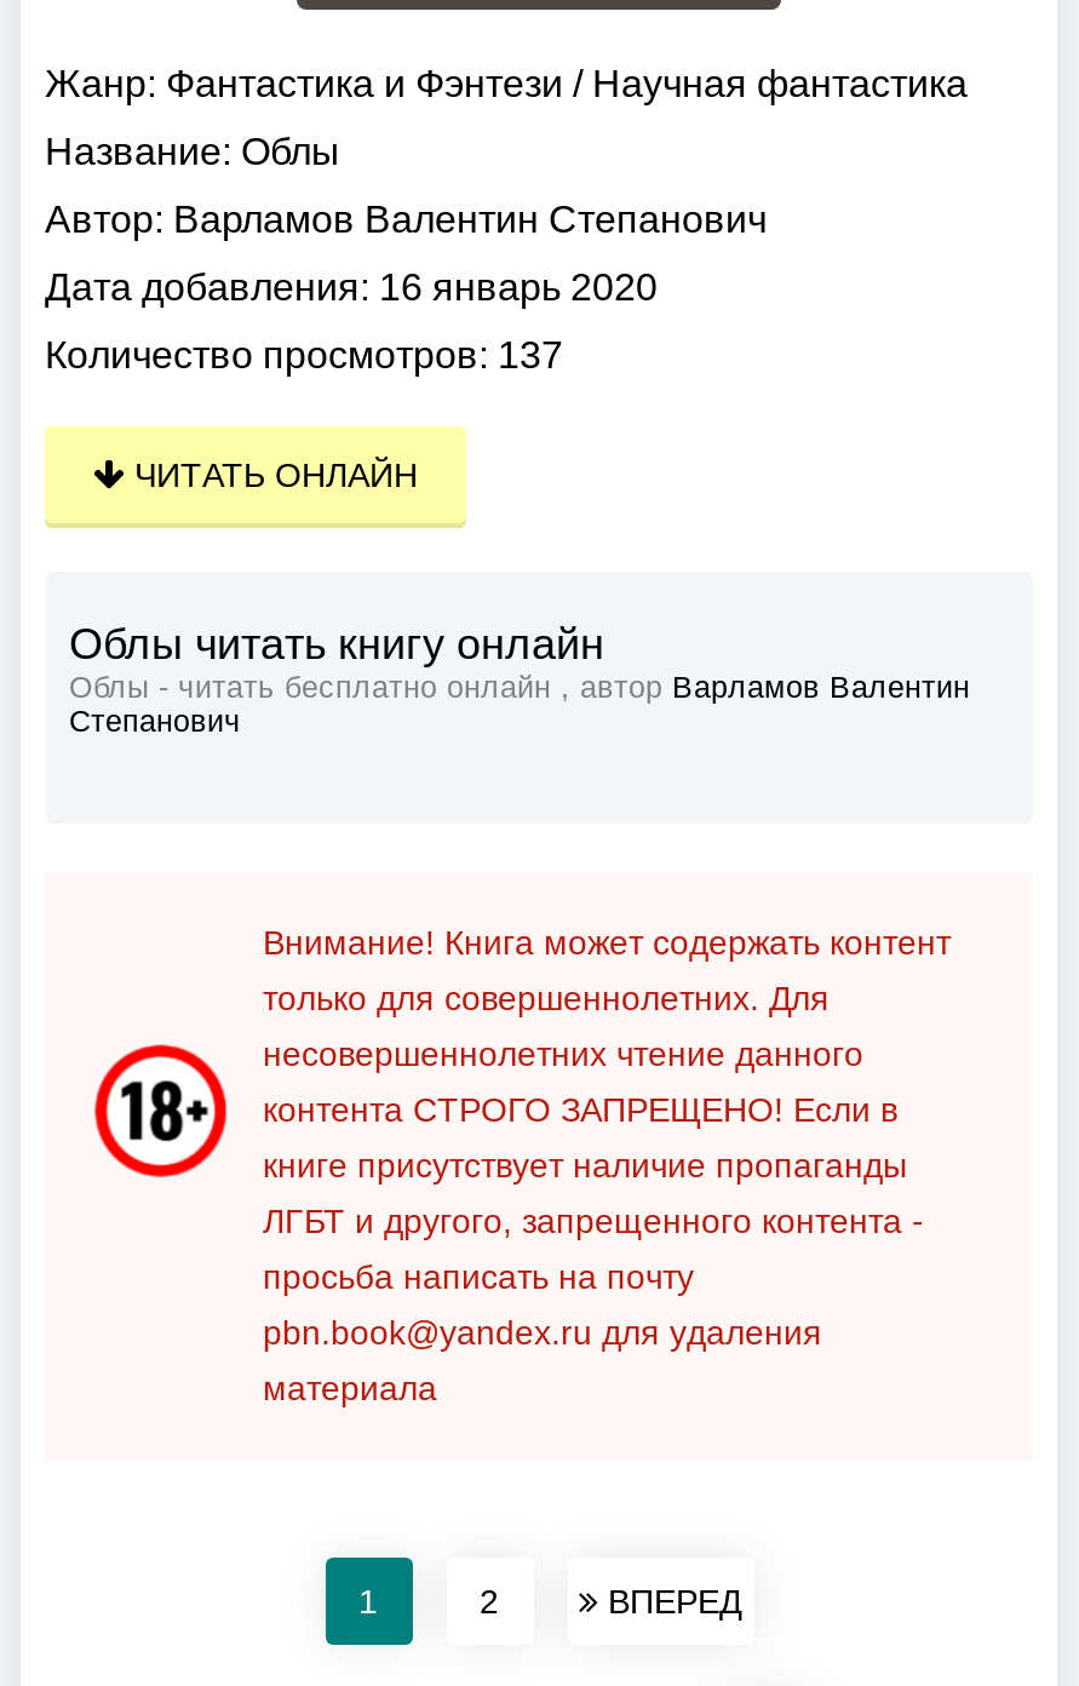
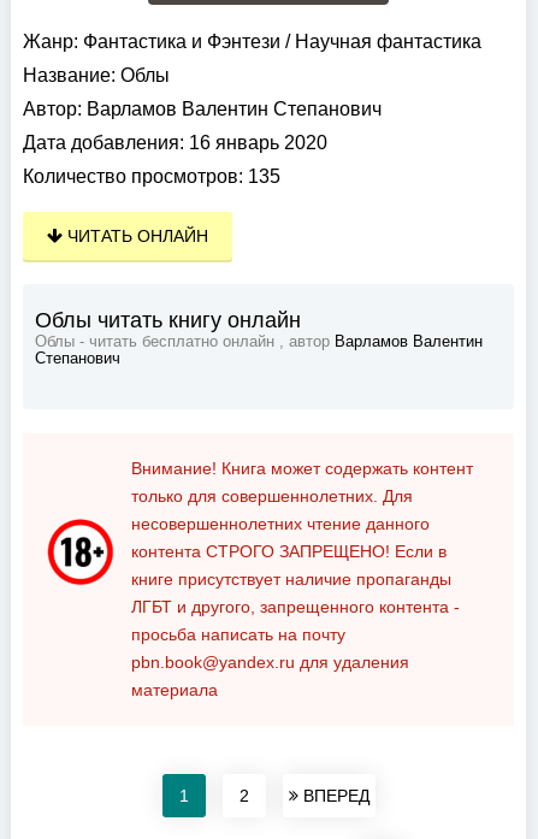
- Количество просмотров: 137
+ Количество просмотров: 135
